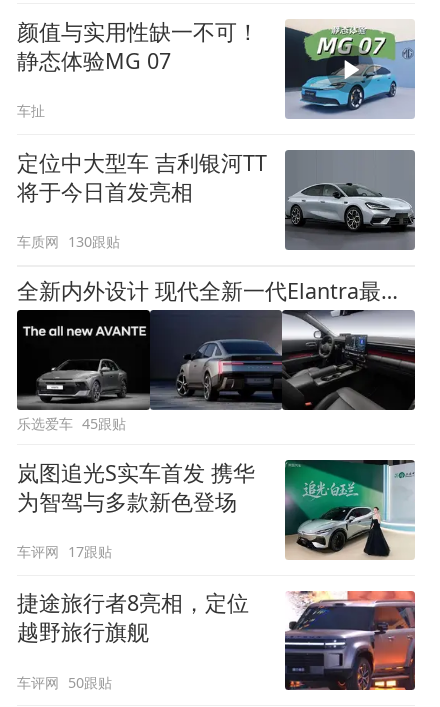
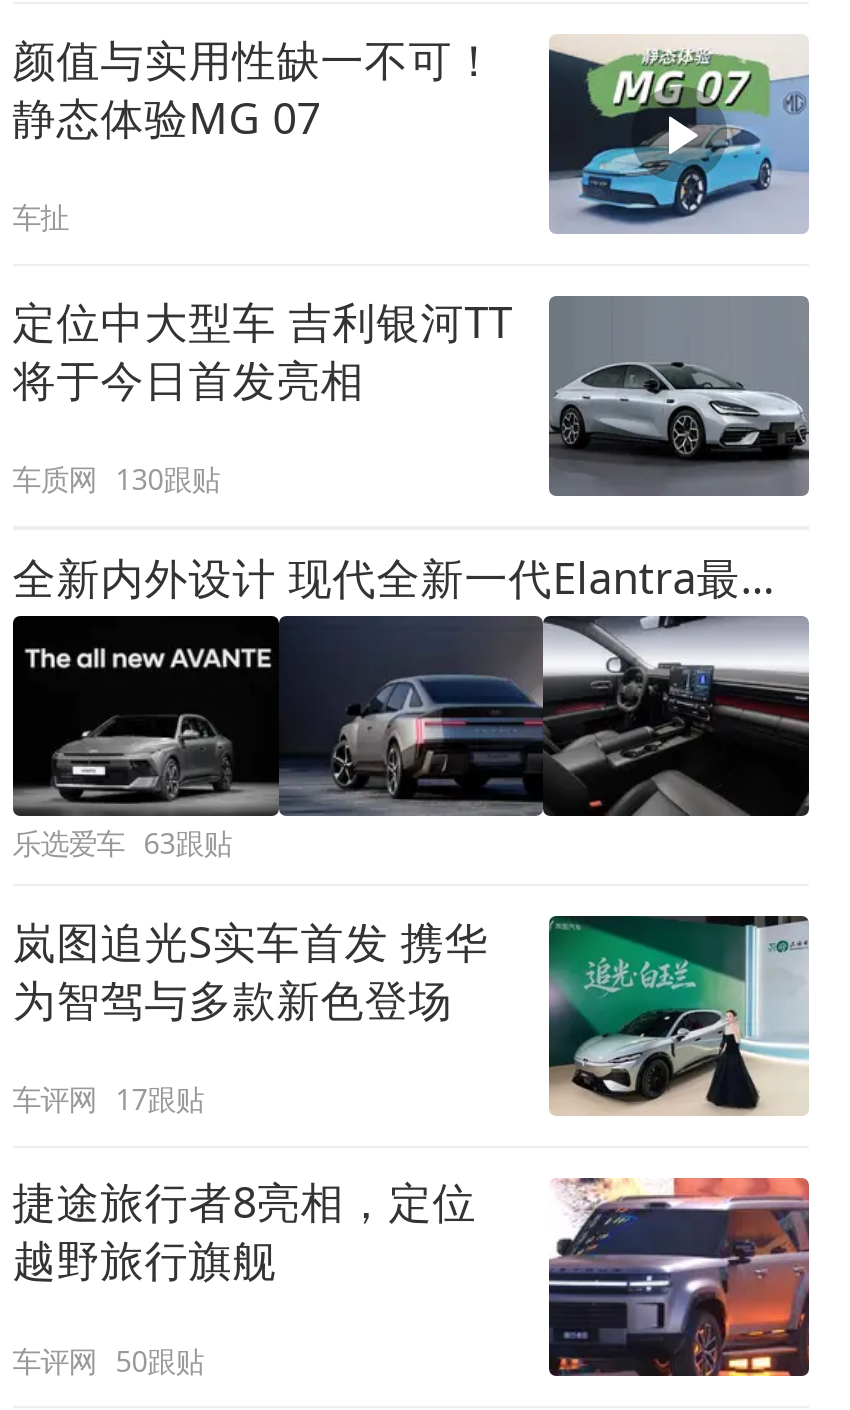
- 乐选爱车 45跟贴
+ 乐选爱车 63跟贴
